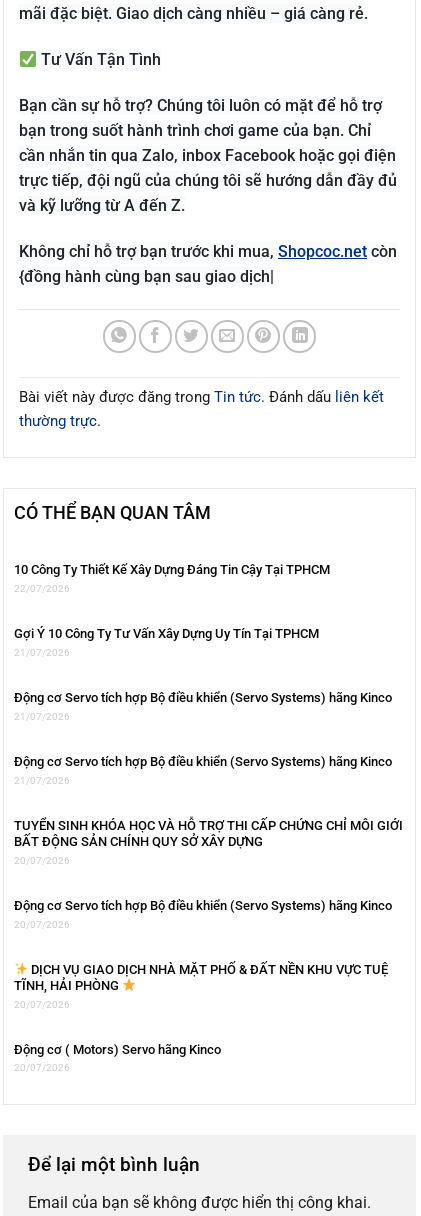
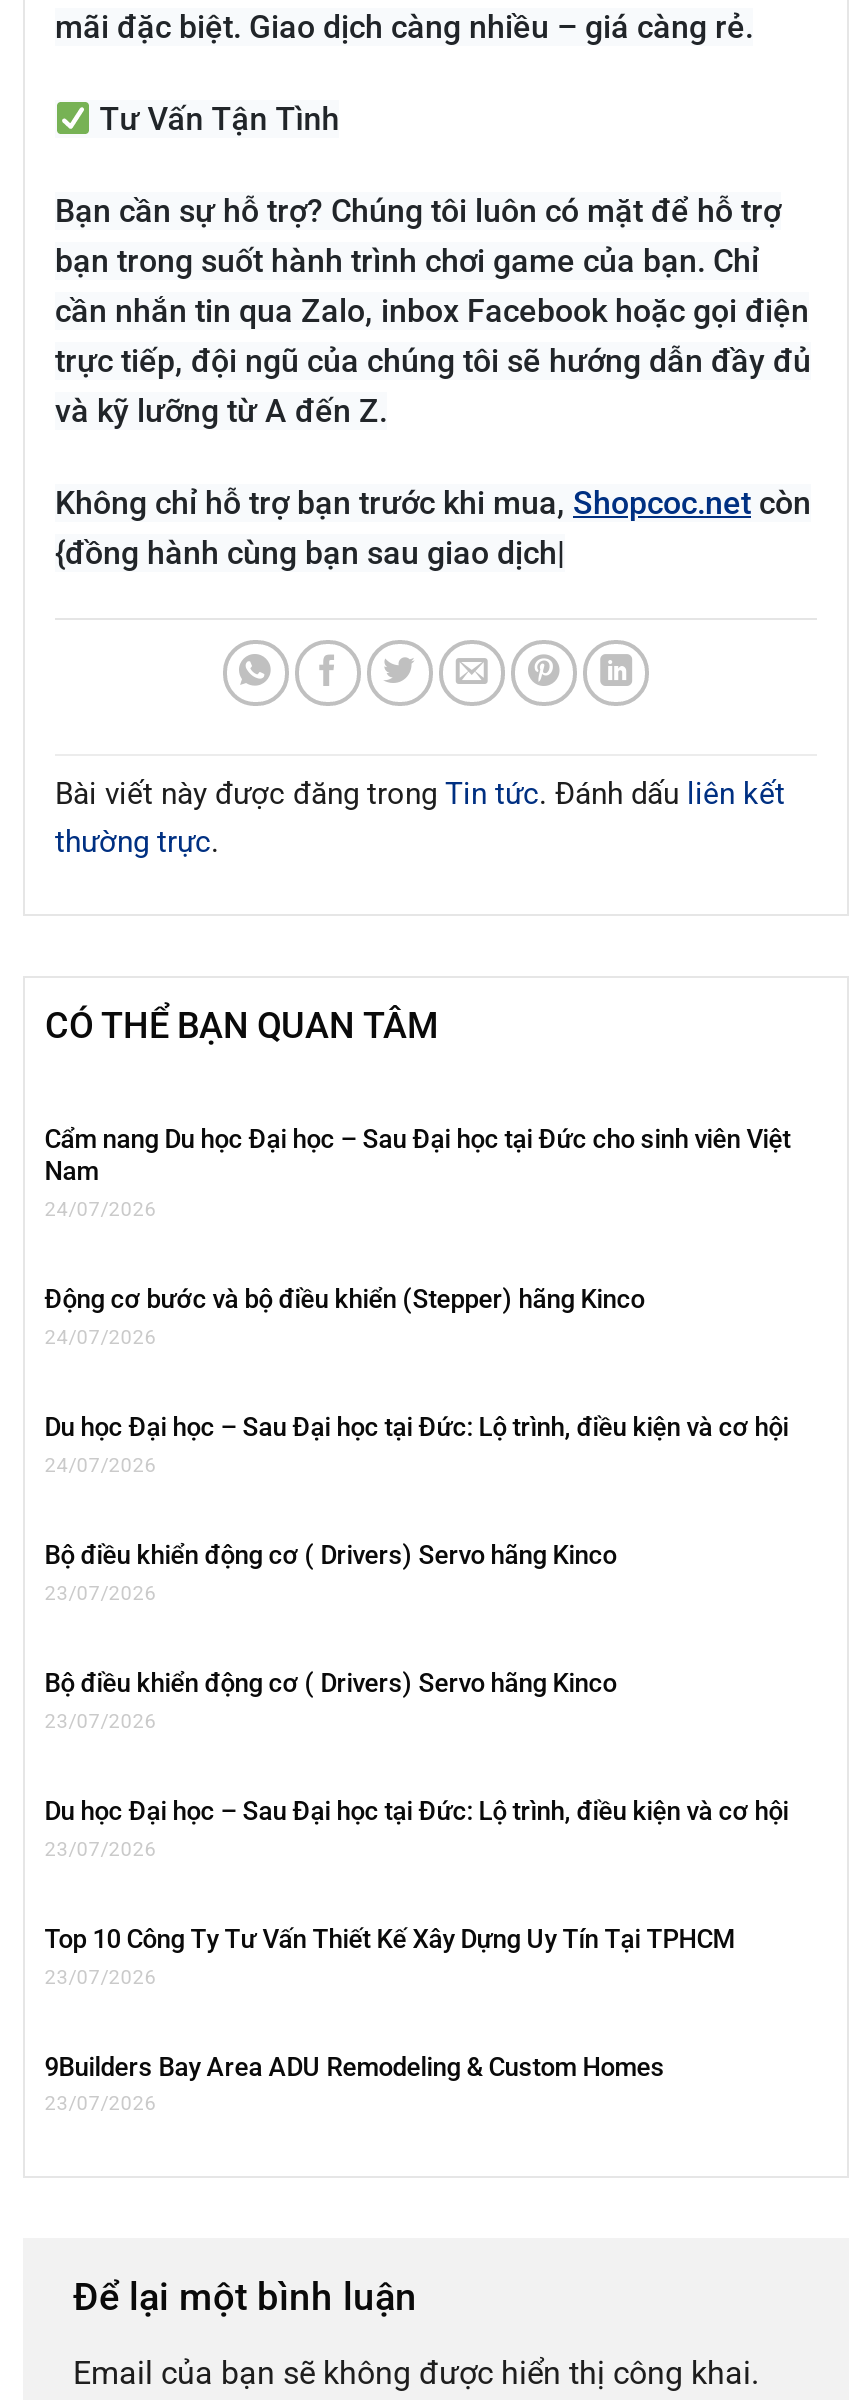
- 10 Công Ty Thiết Kế Xây Dựng Đáng Tin Cậy Tại TPHCM
- 22/07/2026
+ Cẩm nang Du học Đại học – Sau Đại học tại Đức cho sinh viên Việt
+ Nam
+ 24/07/2026

- Gợi Ý 10 Công Ty Tư Vấn Xây Dựng Uy Tín Tại TPHCM
- 21/07/2026
+ Động cơ bước và bộ điều khiển (Stepper) hãng Kinco
+ 24/07/2026

- Động cơ Servo tích hợp Bộ điều khiển (Servo Systems) hãng Kinco
- 21/07/2026
+ Du học Đại học – Sau Đại học tại Đức: Lộ trình, điều kiện và cơ hội
+ 24/07/2026

- Động cơ Servo tích hợp Bộ điều khiển (Servo Systems) hãng Kinco
- 21/07/2026
+ Bộ điều khiển động cơ ( Drivers) Servo hãng Kinco
+ 23/07/2026

- TUYỂN SINH KHÓA HỌC VÀ HỖ TRỢ THI CẤP CHỨNG CHỈ MÔI GIỚI
- BẤT ĐỘNG SẢN CHÍNH QUY SỞ XÂY DỰNG
- 20/07/2026
+ Bộ điều khiển động cơ ( Drivers) Servo hãng Kinco
+ 23/07/2026

- Động cơ Servo tích hợp Bộ điều khiển (Servo Systems) hãng Kinco
- 20/07/2026
+ Du học Đại học – Sau Đại học tại Đức: Lộ trình, điều kiện và cơ hội
+ 23/07/2026

- DỊCH VỤ GIAO DỊCH NHÀ MẶT PHỐ & ĐẤT NỀN KHU VỰC TUỆ
- TĨNH, HẢI PHÒNG
- 20/07/2026
+ Top 10 Công Ty Tư Vấn Thiết Kế Xây Dựng Uy Tín Tại TPHCM
+ 23/07/2026

- Động cơ ( Motors) Servo hãng Kinco
- 20/07/2026
+ 9Builders Bay Area ADU Remodeling & Custom Homes
+ 23/07/2026
